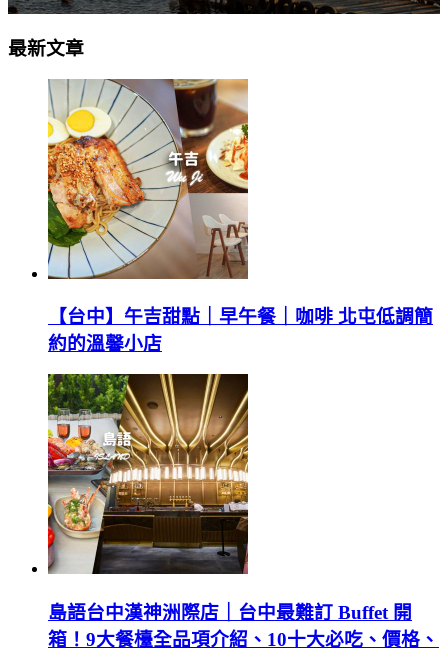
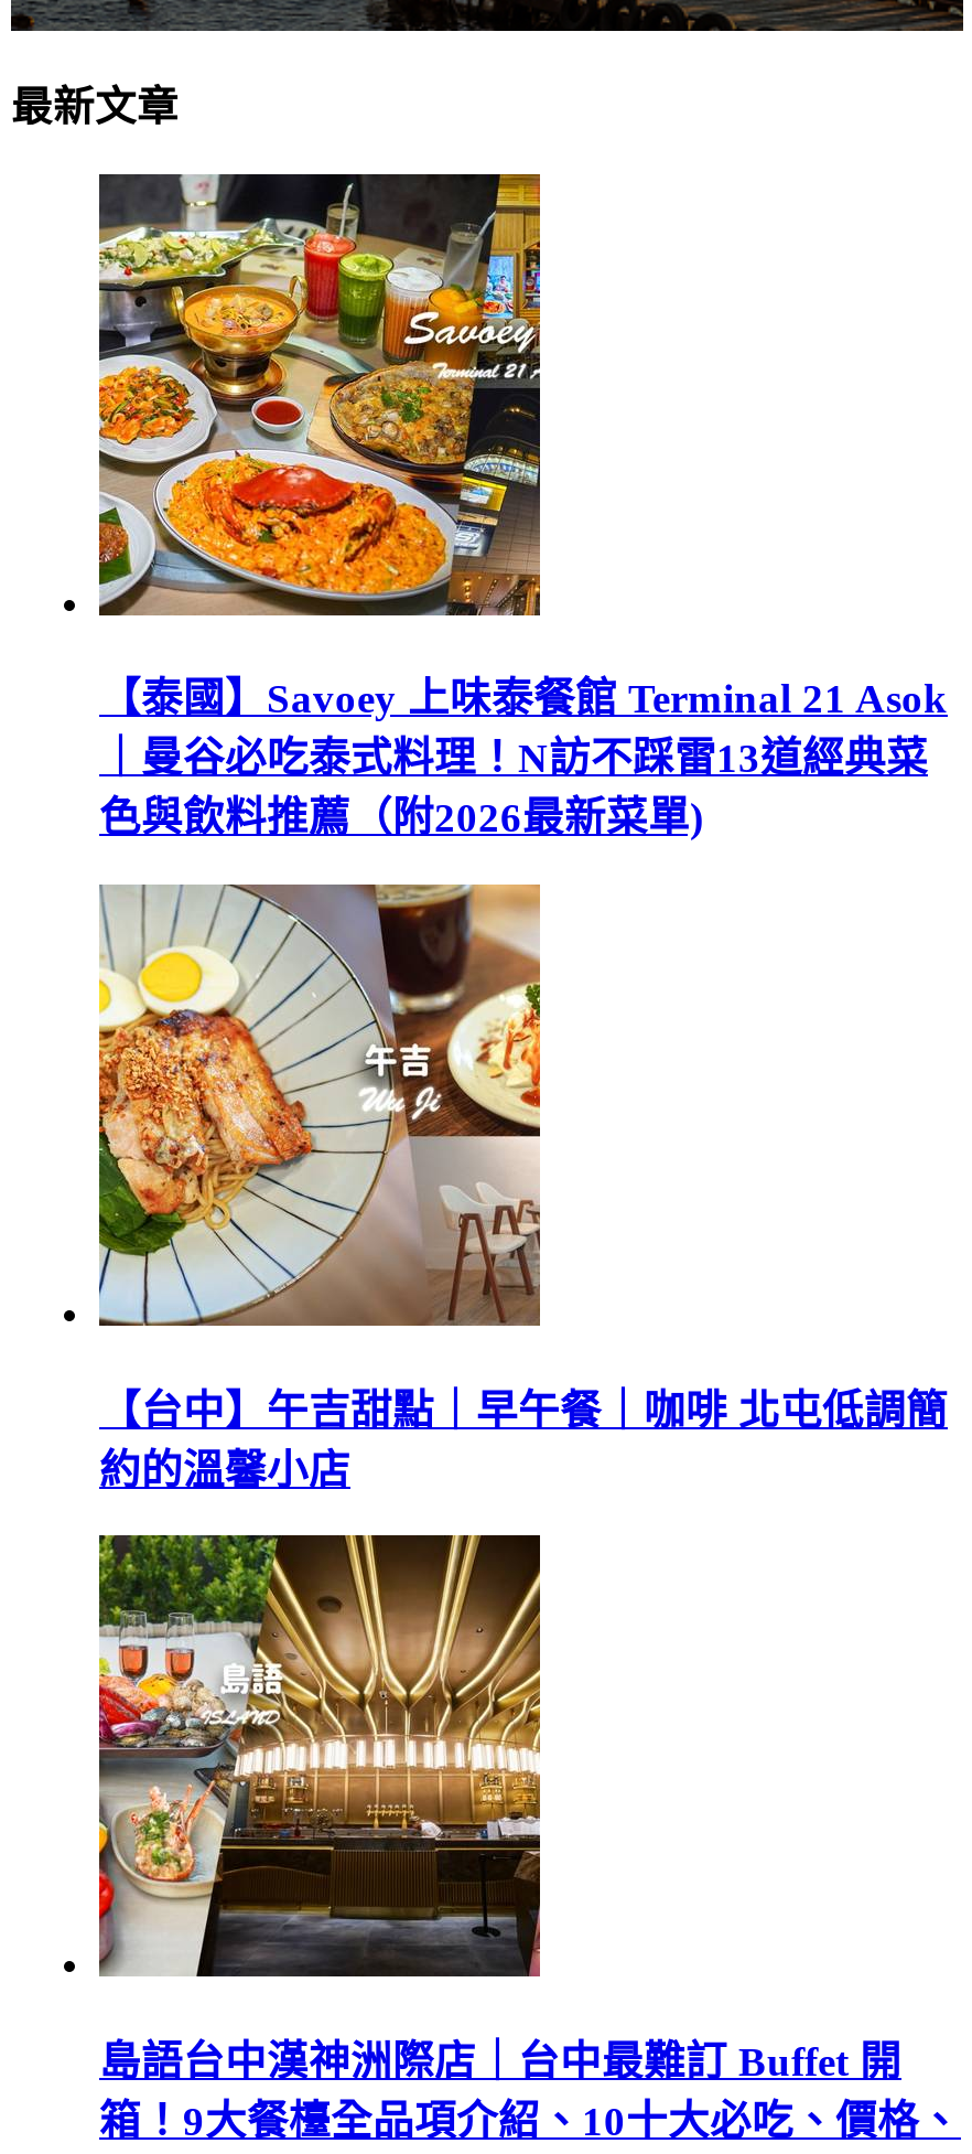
+ [image]
+ 【泰國】Savoey 上味泰餐館 Terminal 21 Asok
+ ｜曼谷必吃泰式料理！N訪不踩雷13道經典菜
+ 色與飲料推薦（附2026最新菜單)
